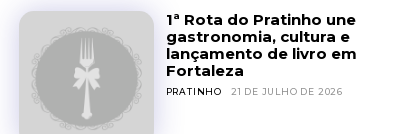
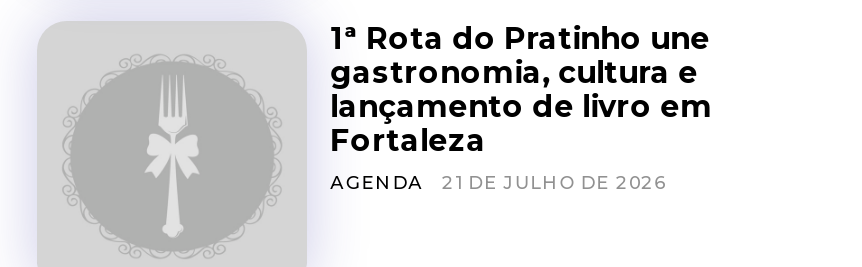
- PRATINHO
+ AGENDA
